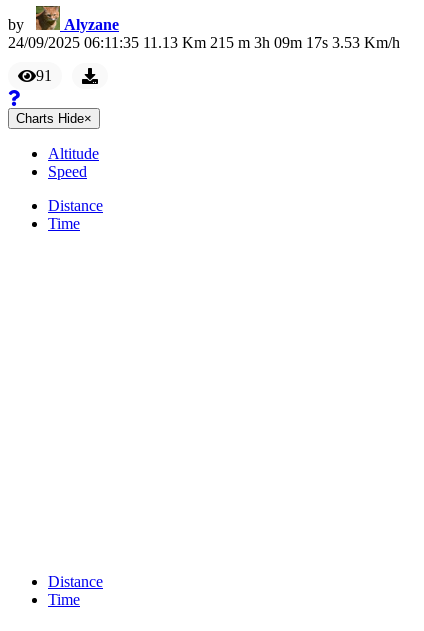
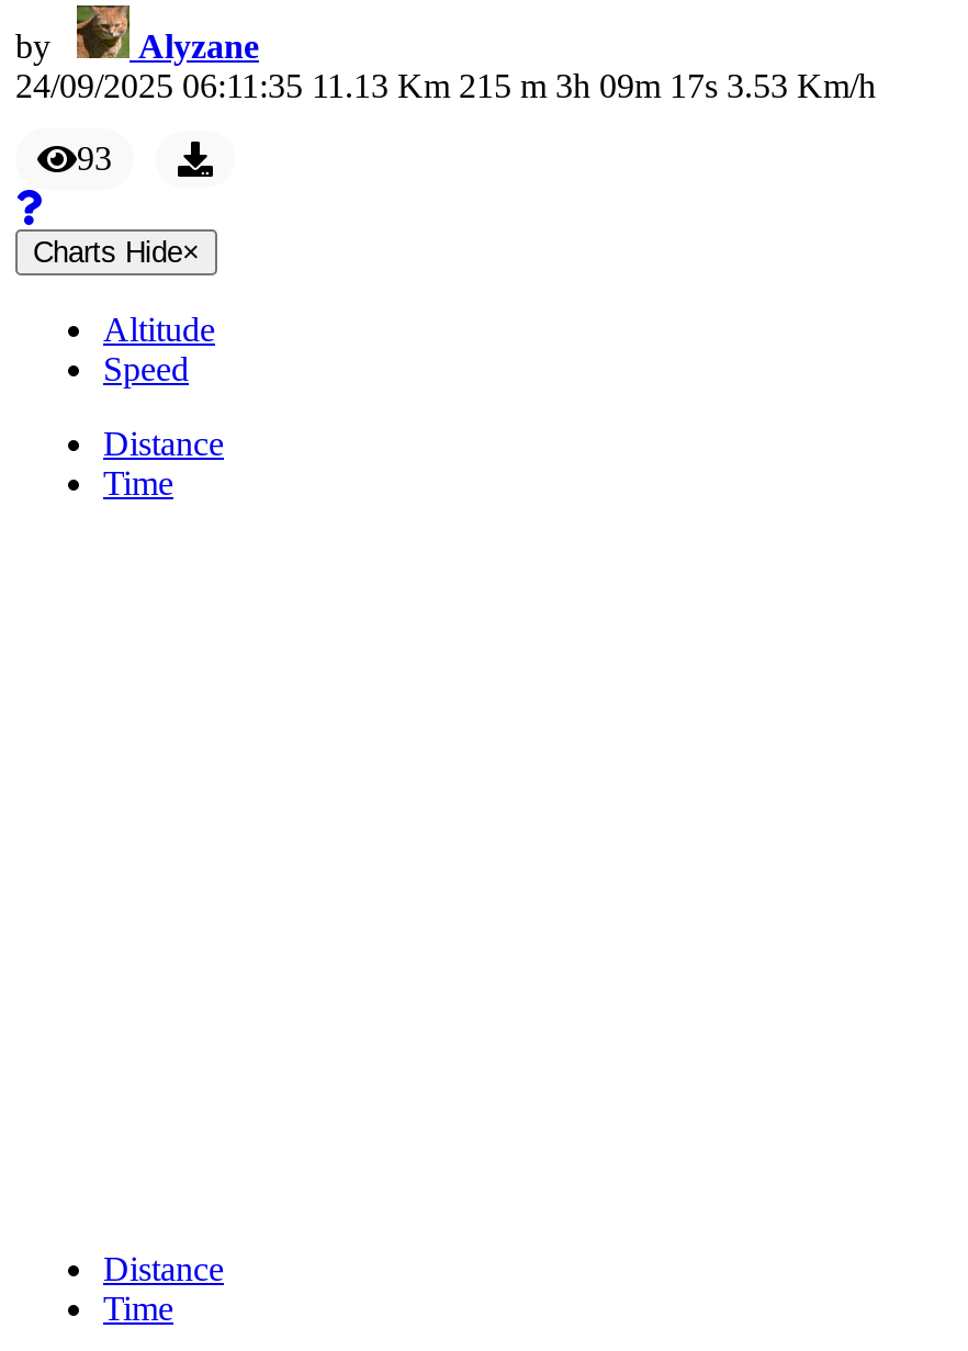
- 91
+ 93
